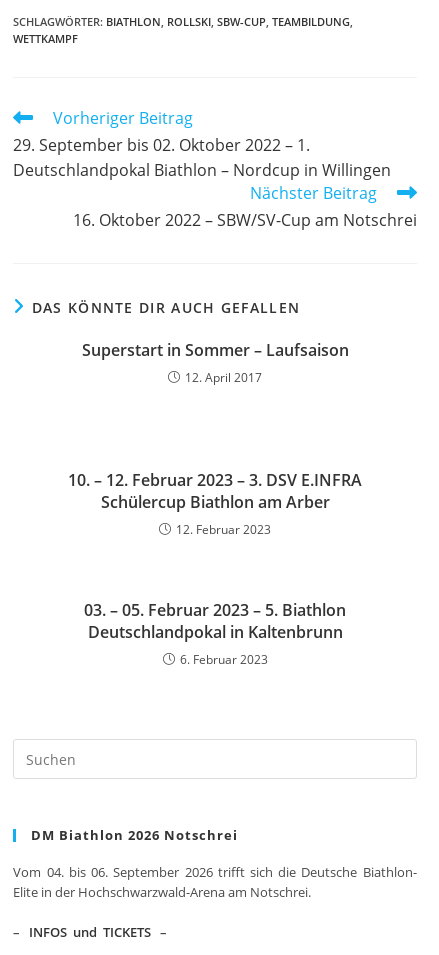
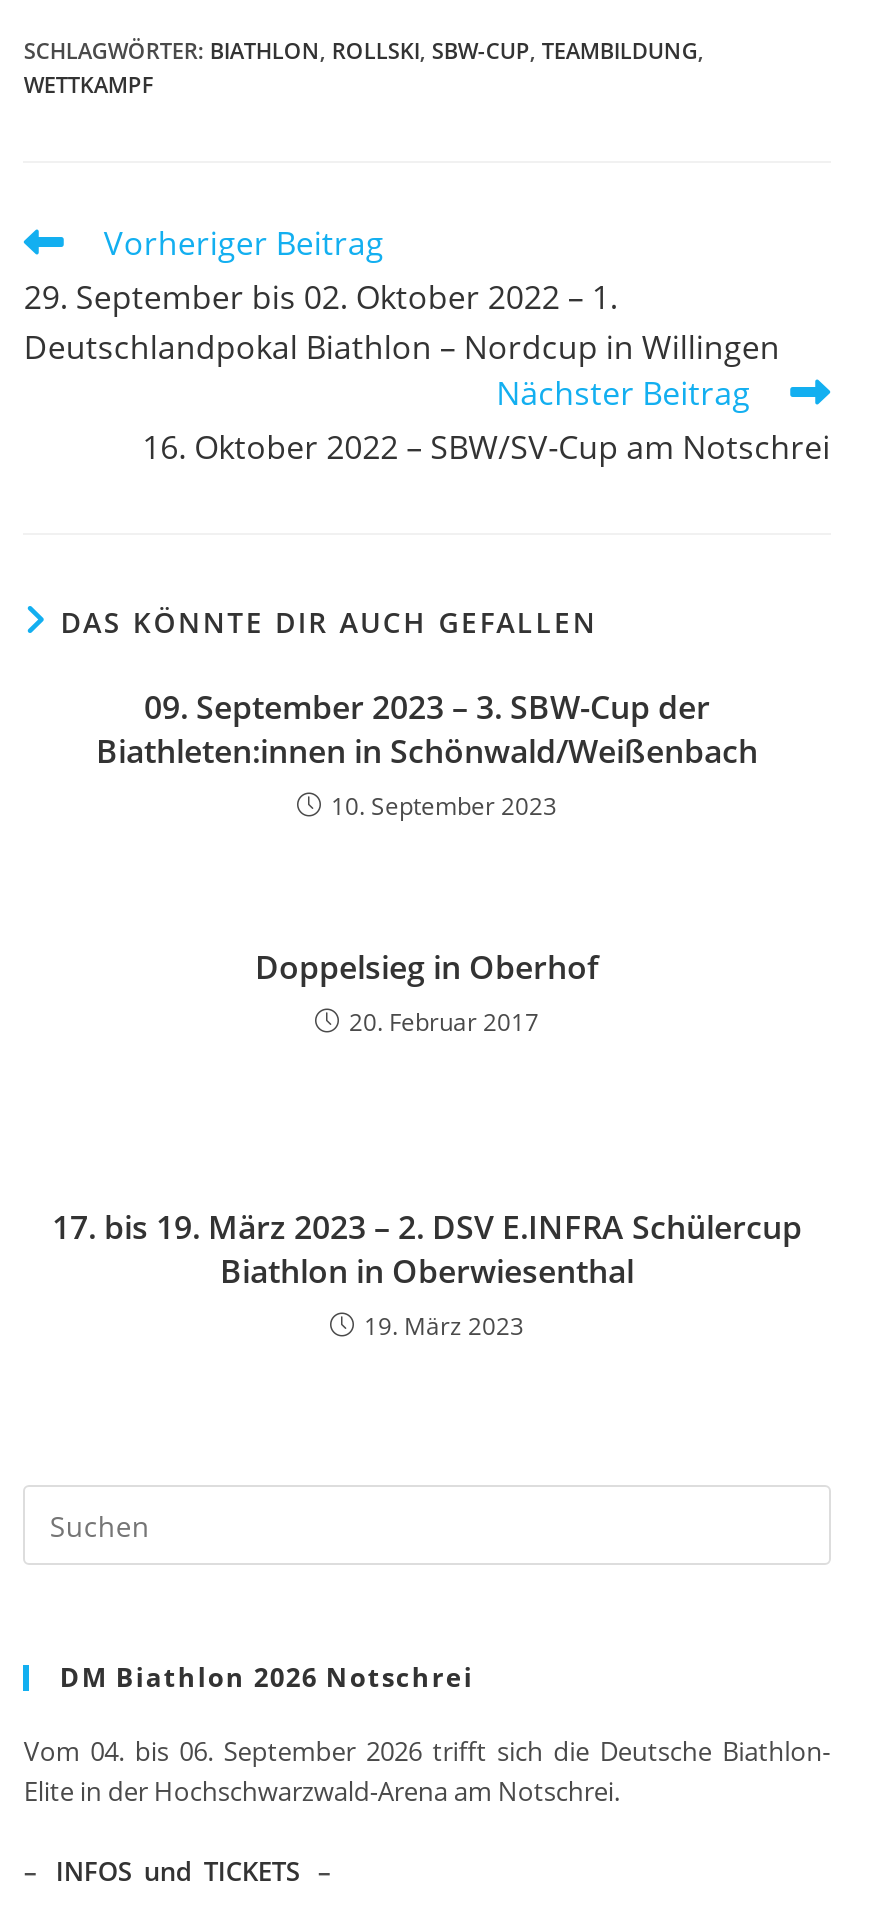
- Superstart in Sommer – Laufsaison
- 12. April 2017
+ 09. September 2023 – 3. SBW-Cup der
+ Biathleten:innen in Schönwald/Weißenbach
+ 10. September 2023

- 10. – 12. Februar 2023 – 3. DSV E.INFRA
- Schülercup Biathlon am Arber
- 12. Februar 2023
+ Doppelsieg in Oberhof
+ 20. Februar 2017

- 03. – 05. Februar 2023 – 5. Biathlon
- Deutschlandpokal in Kaltenbrunn
- 6. Februar 2023
+ 17. bis 19. März 2023 – 2. DSV E.INFRA Schülercup
+ Biathlon in Oberwiesenthal
+ 19. März 2023
